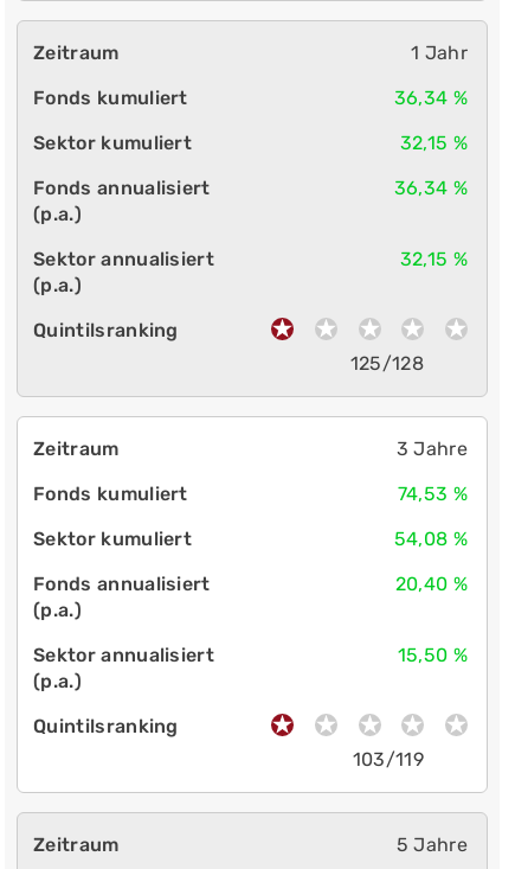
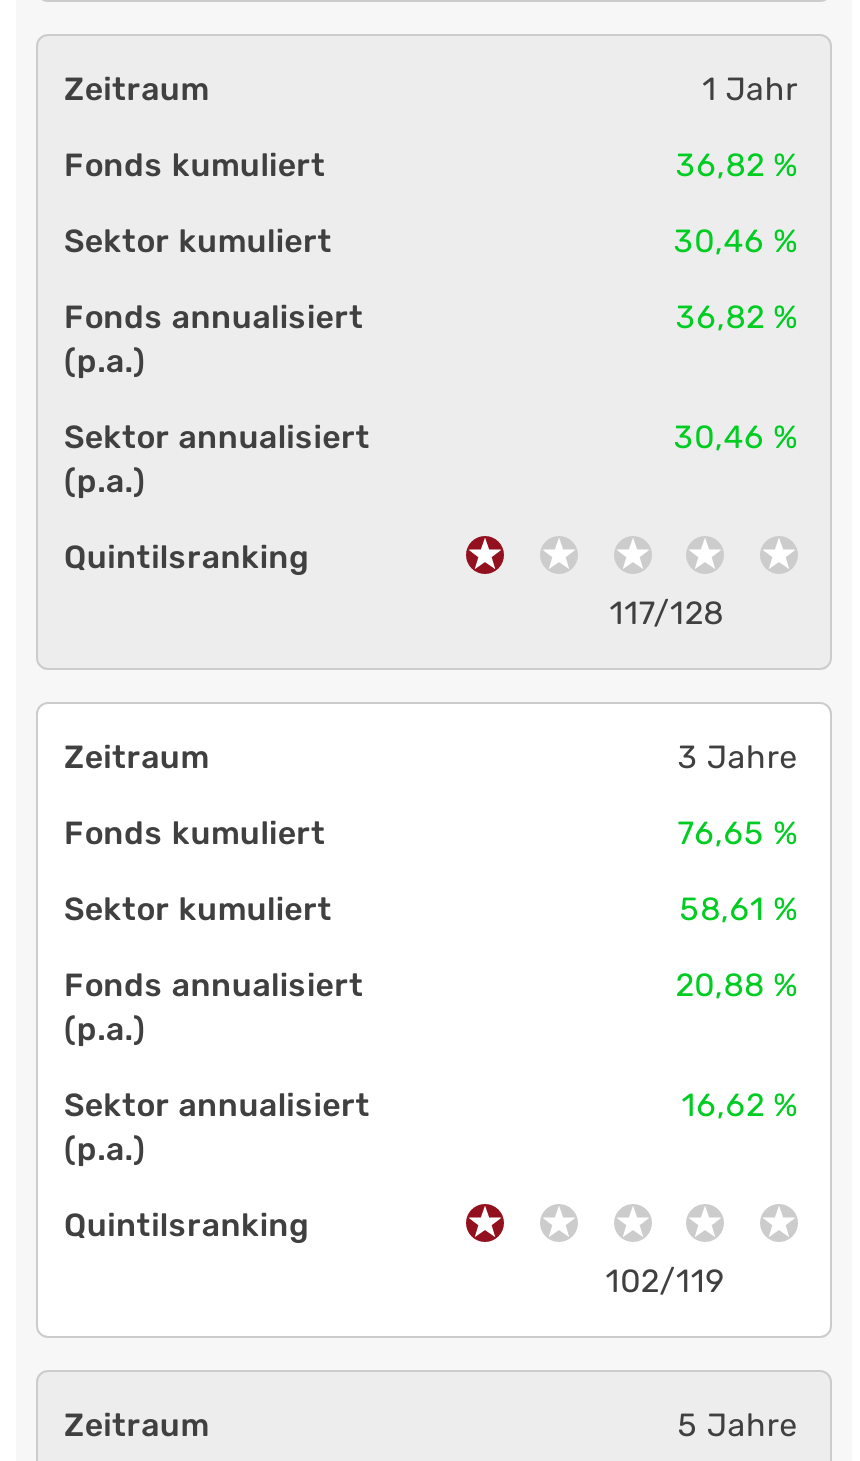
- 36,34 %
+ 36,82 %

- 32,15 %
+ 30,46 %

- 36,34 %
+ 36,82 %

- 32,15 %
+ 30,46 %

- 125/128
+ 117/128

- 74,53 %
+ 76,65 %

- 54,08 %
+ 58,61 %

- 20,40 %
+ 20,88 %

- 15,50 %
+ 16,62 %

- 103/119
+ 102/119
